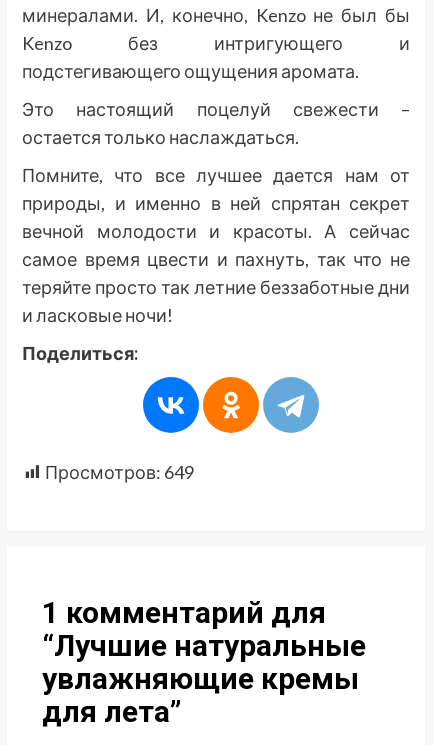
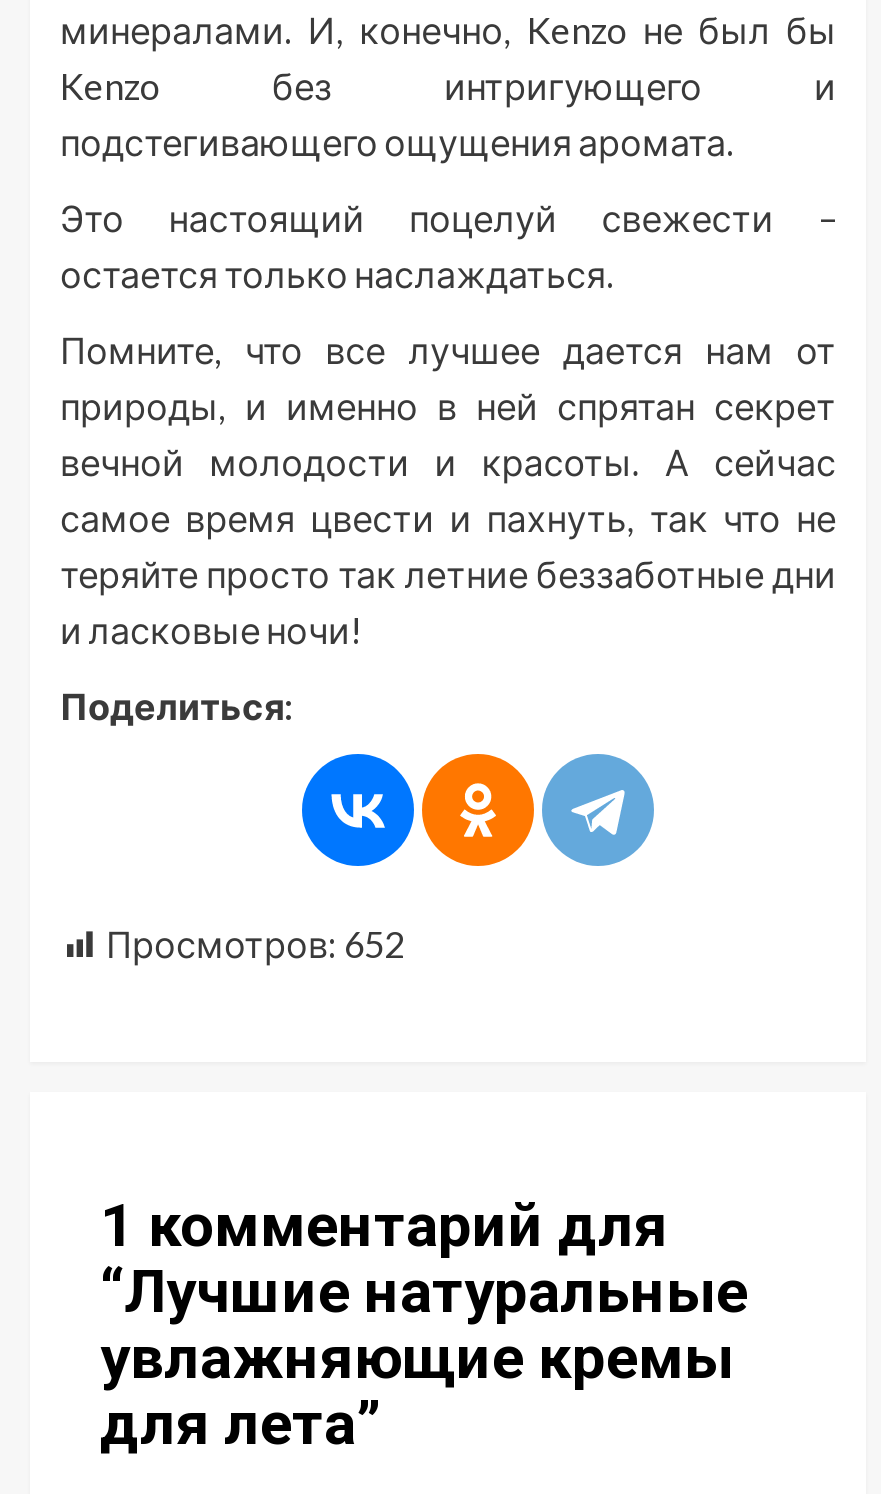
- Просмотров: 649
+ Просмотров: 652
